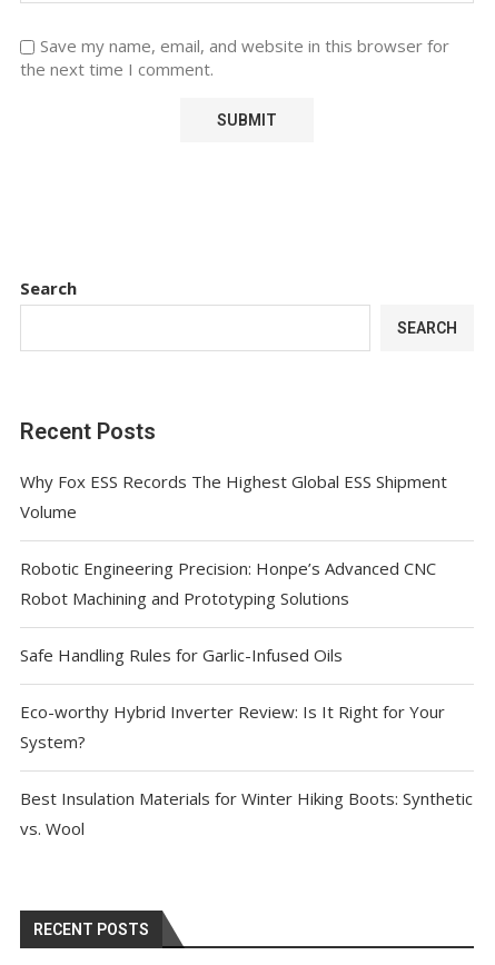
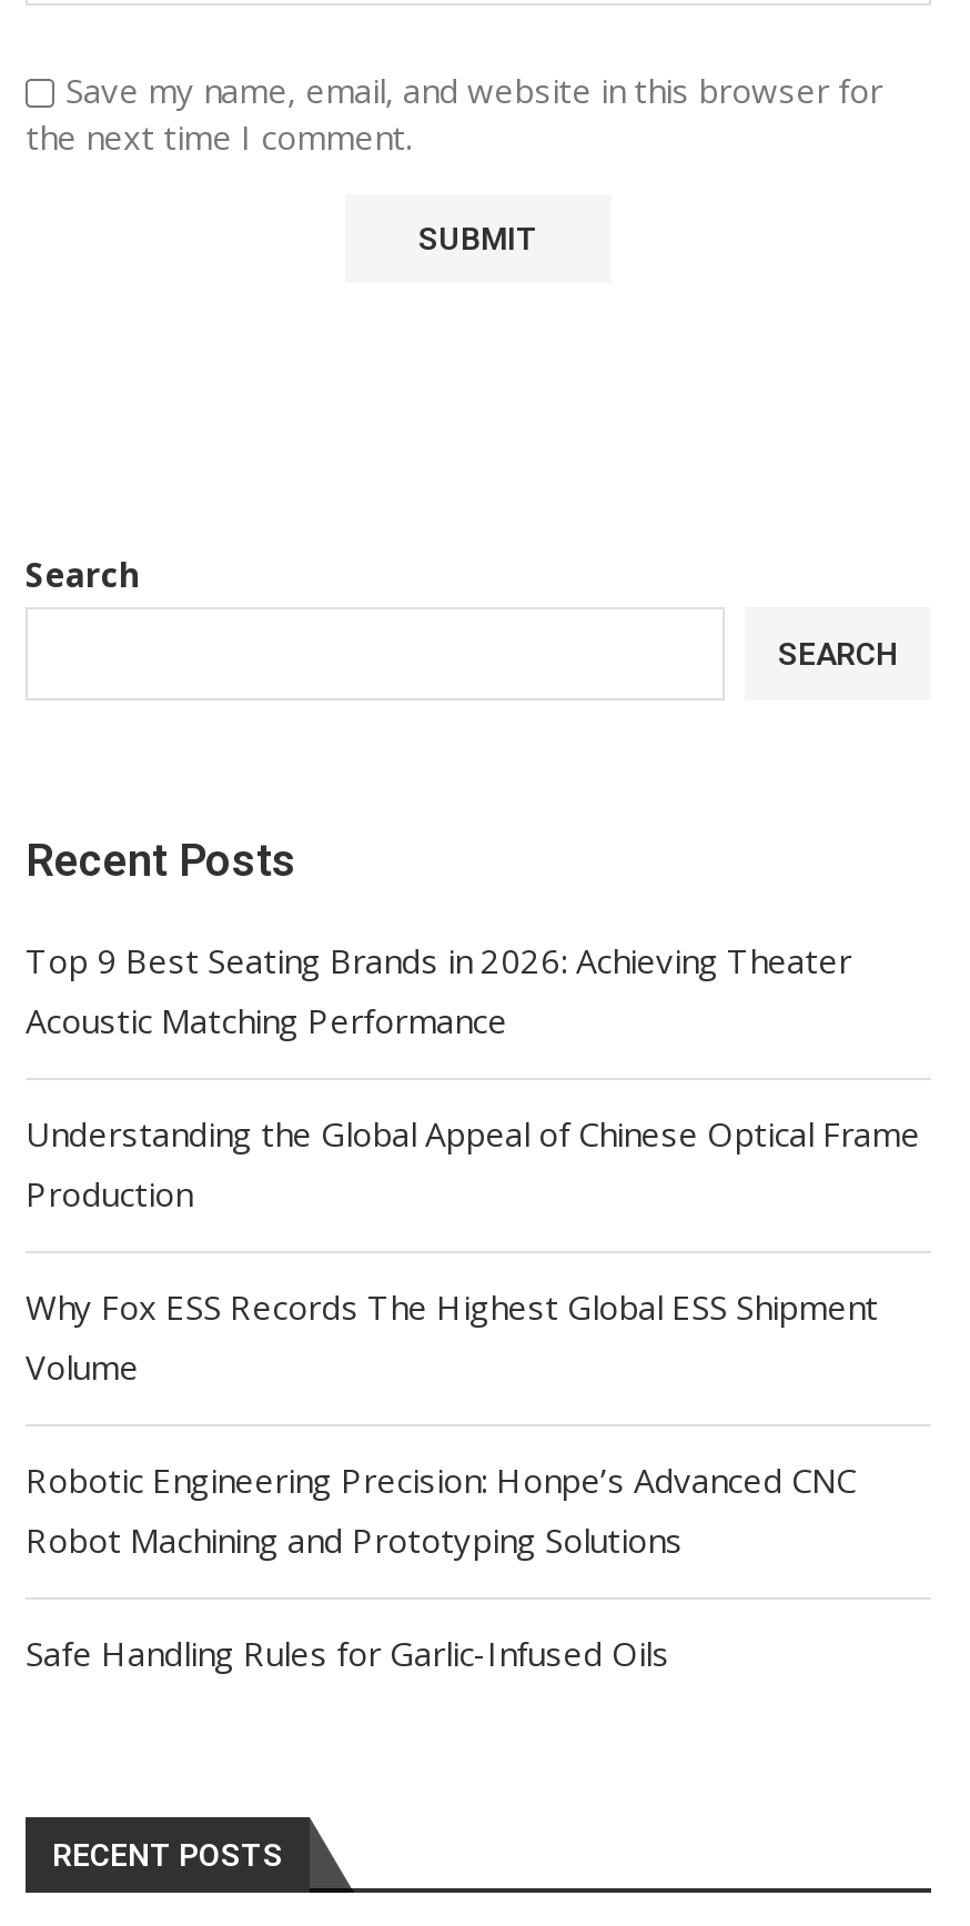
+ Top 9 Best Seating Brands in 2026: Achieving Theater
+ Acoustic Matching Performance
+ Understanding the Global Appeal of Chinese Optical Frame
+ Production

moved down: Why Fox ESS Records The Highest Global ESS Shipment | Volume | Robotic Engineering Precision: Honpe’s Advanced CNC | Robot Machining and Prototyping Solutions | Safe Handling Rules for Garlic-Infused Oils

- Eco-worthy Hybrid Inverter Review: Is It Right for Your
- System?
- Best Insulation Materials for Winter Hiking Boots: Synthetic
- vs. Wool
